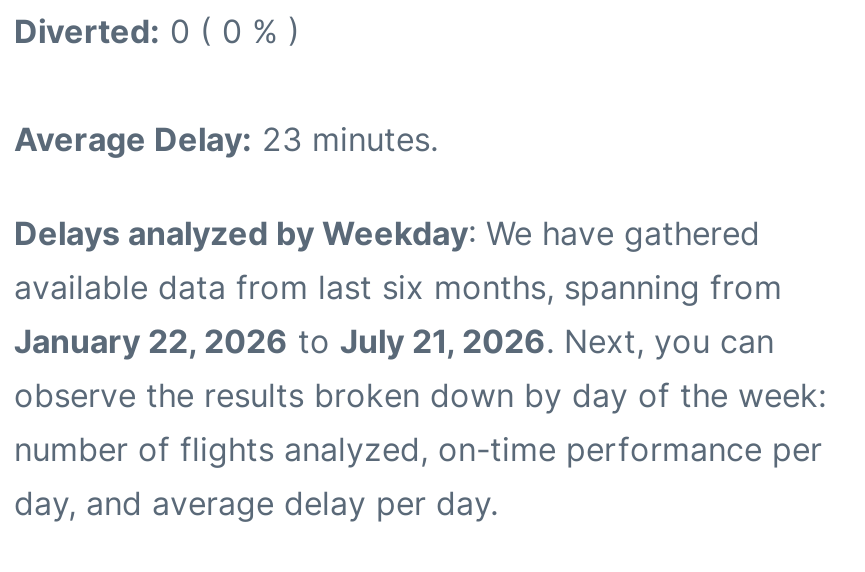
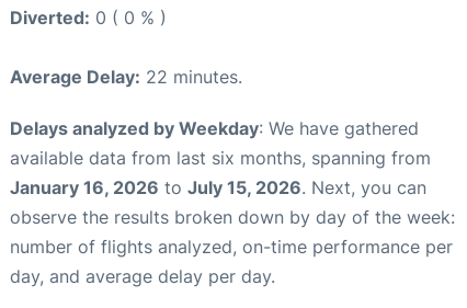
- Average Delay: 23 minutes.
+ Average Delay: 22 minutes.

- January 22, 2026 to July 21, 2026. Next, you can
+ January 16, 2026 to July 15, 2026. Next, you can
